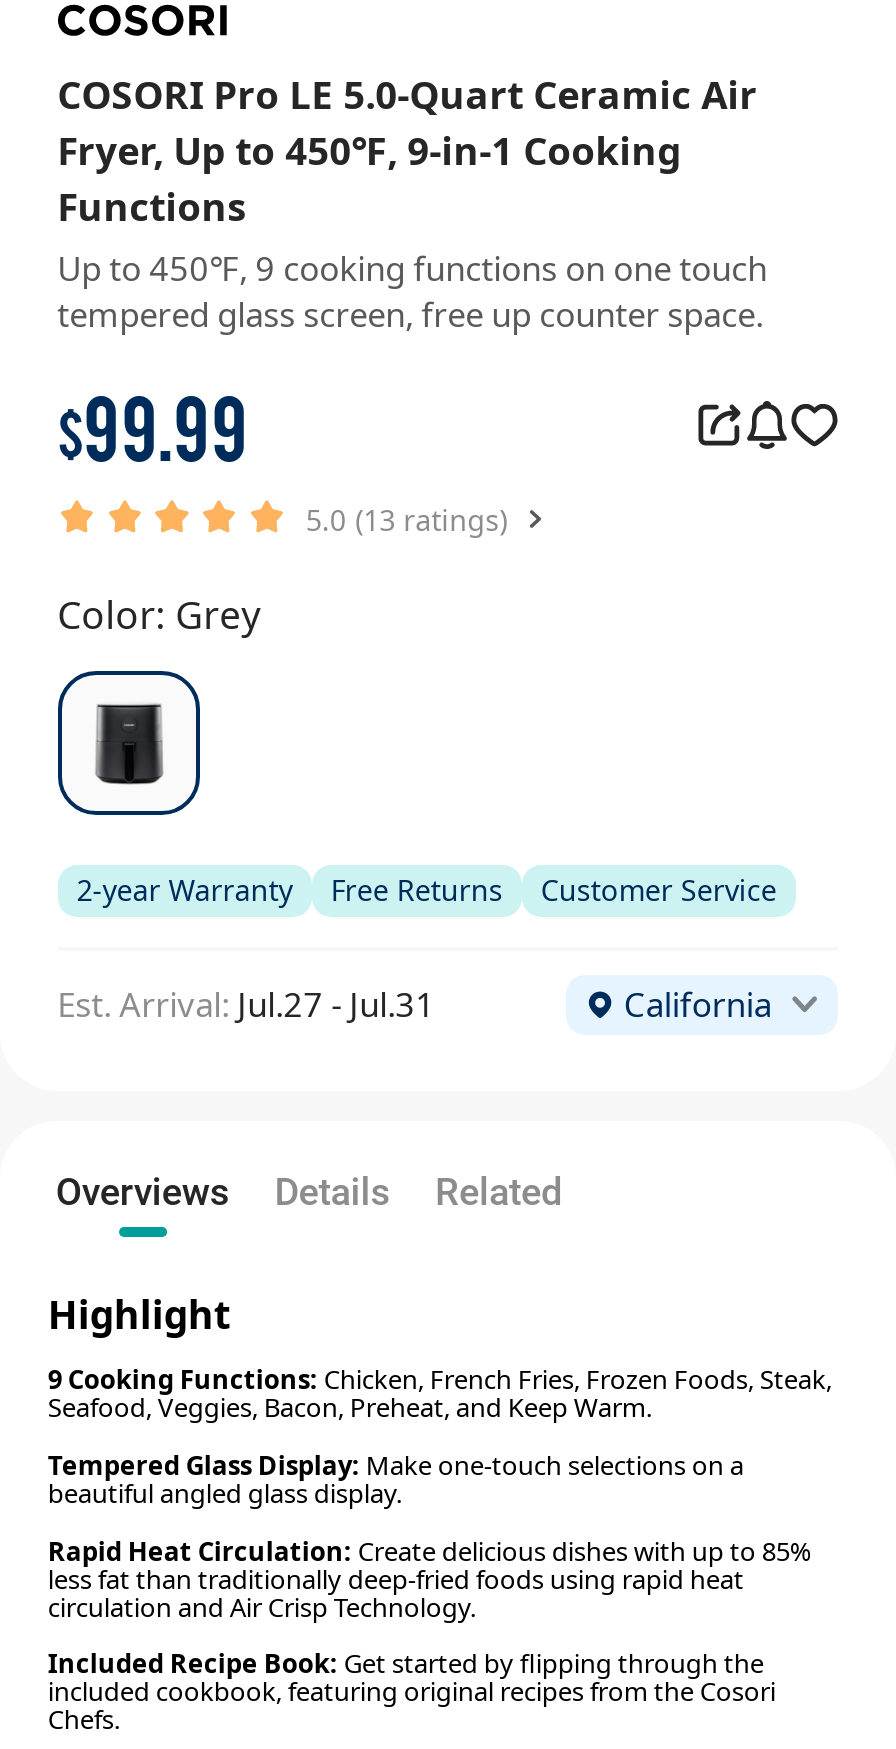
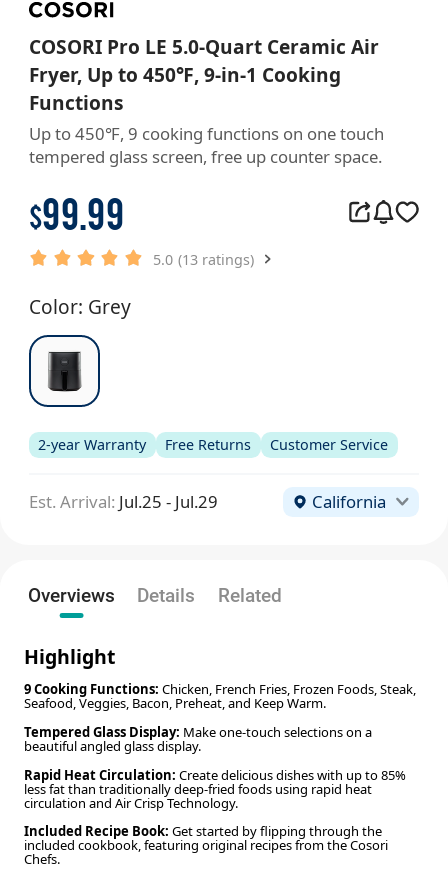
- Est. Arrival: Jul.27 - Jul.31
+ Est. Arrival: Jul.25 - Jul.29
